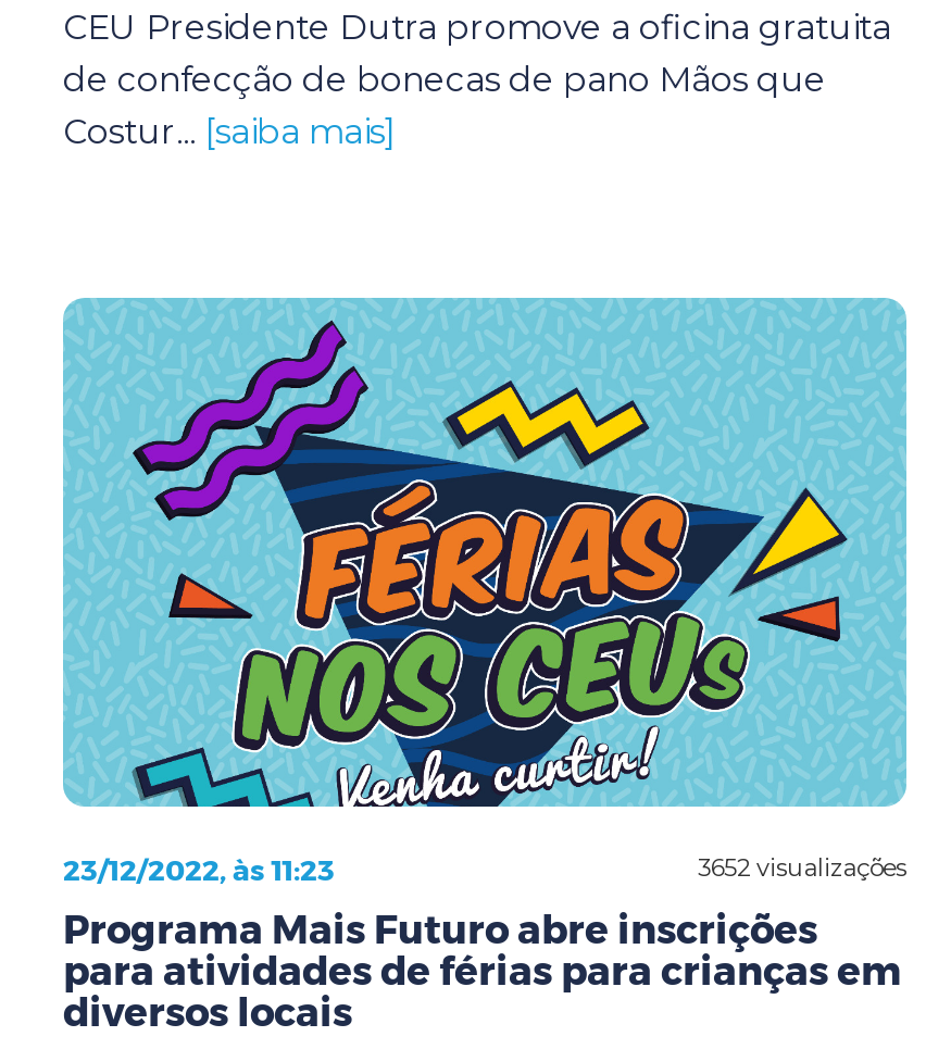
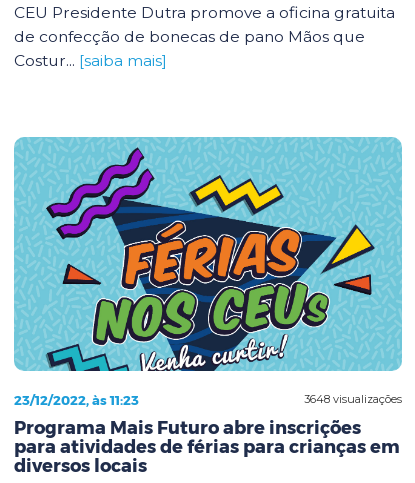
- 3652 visualizações
+ 3648 visualizações
